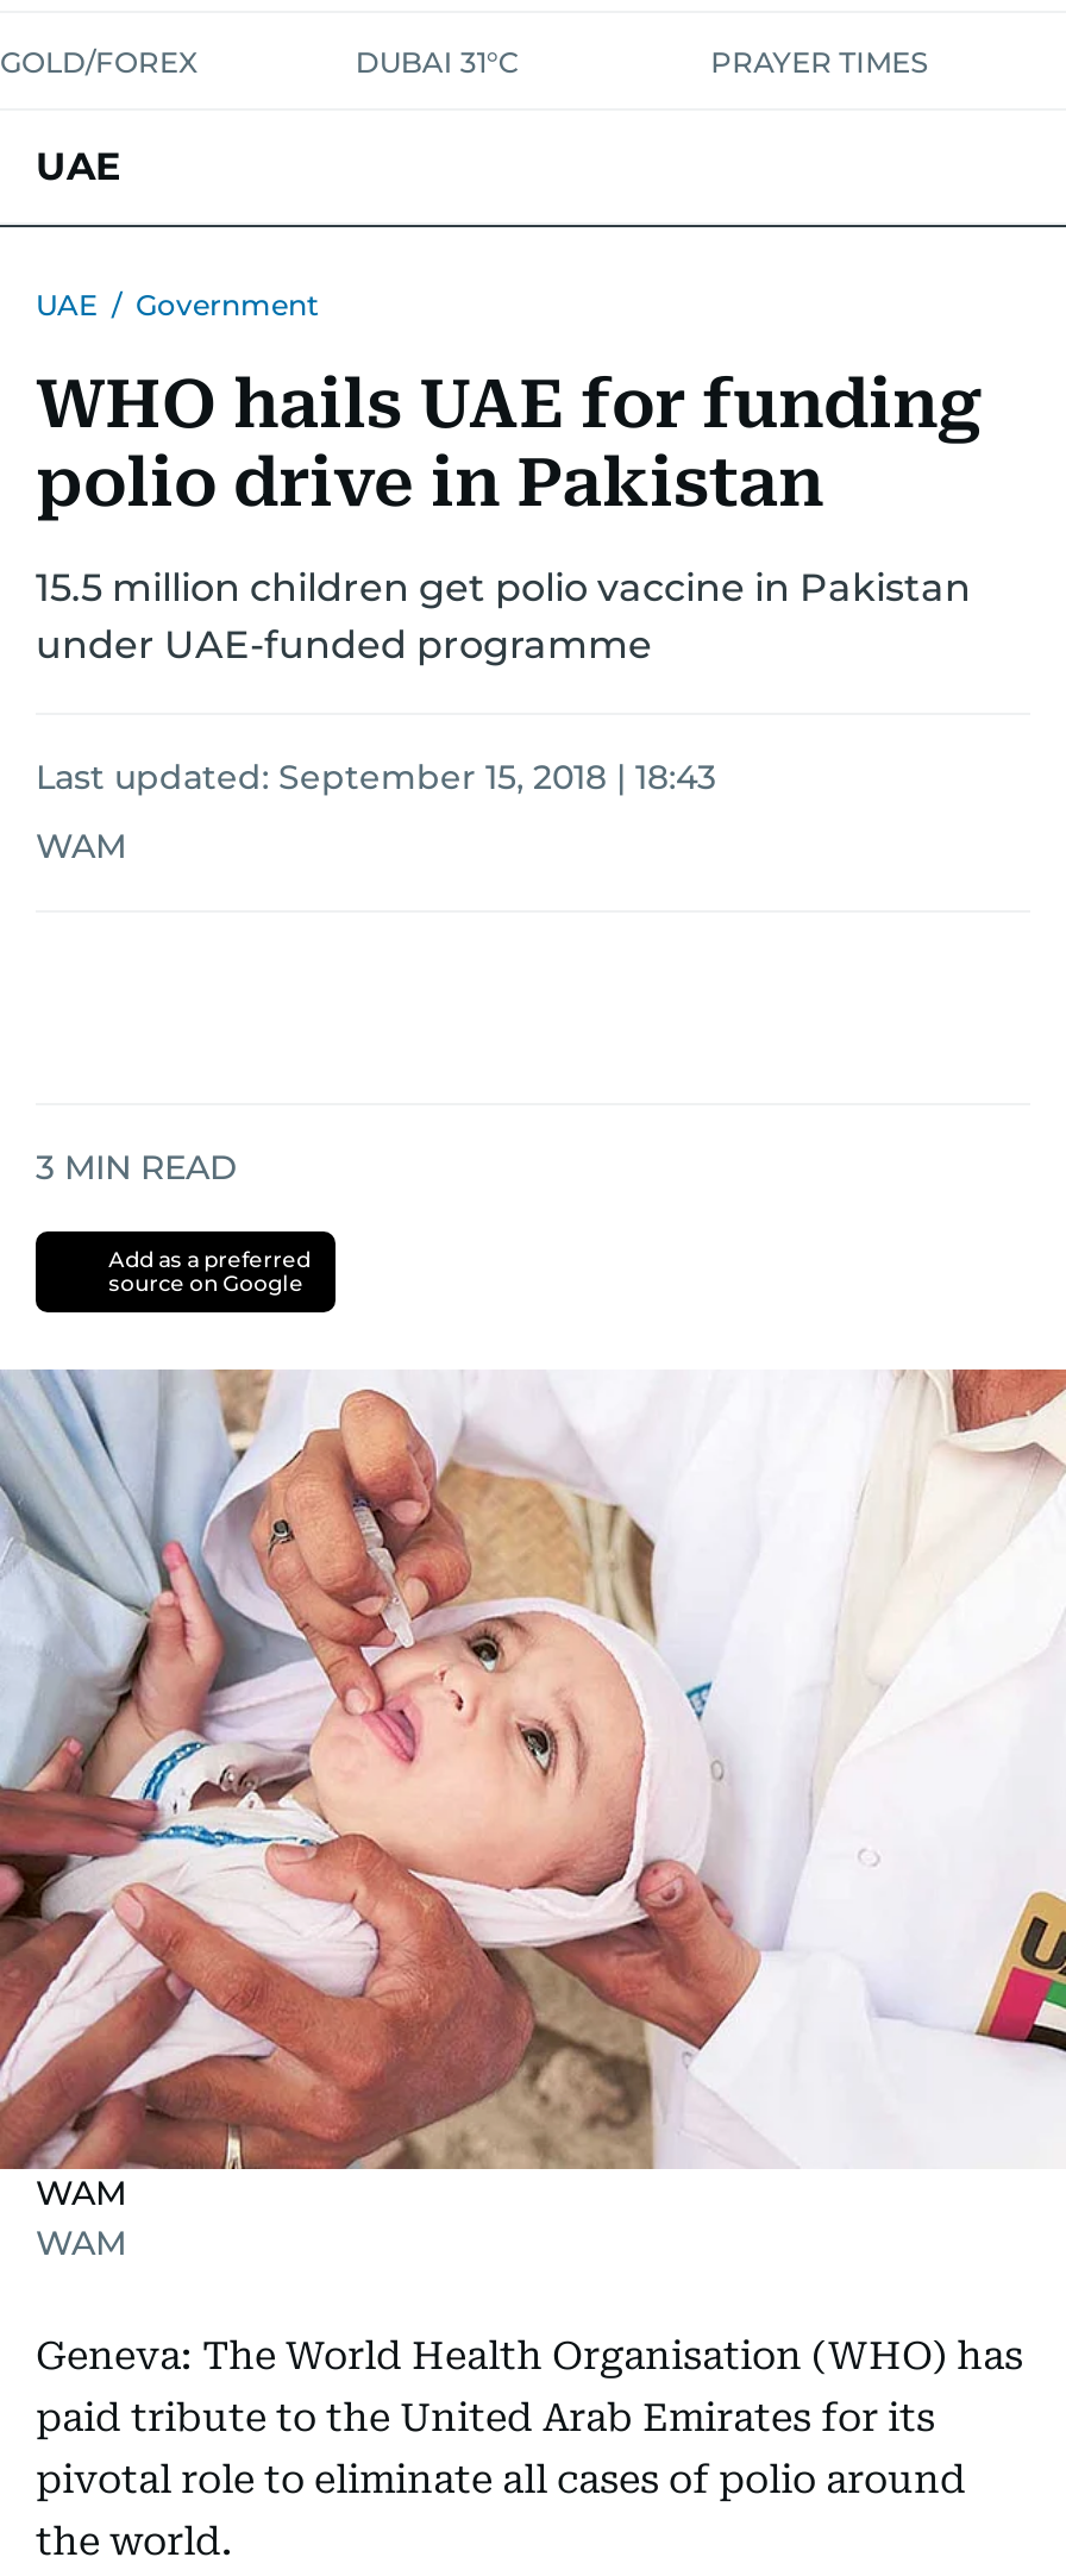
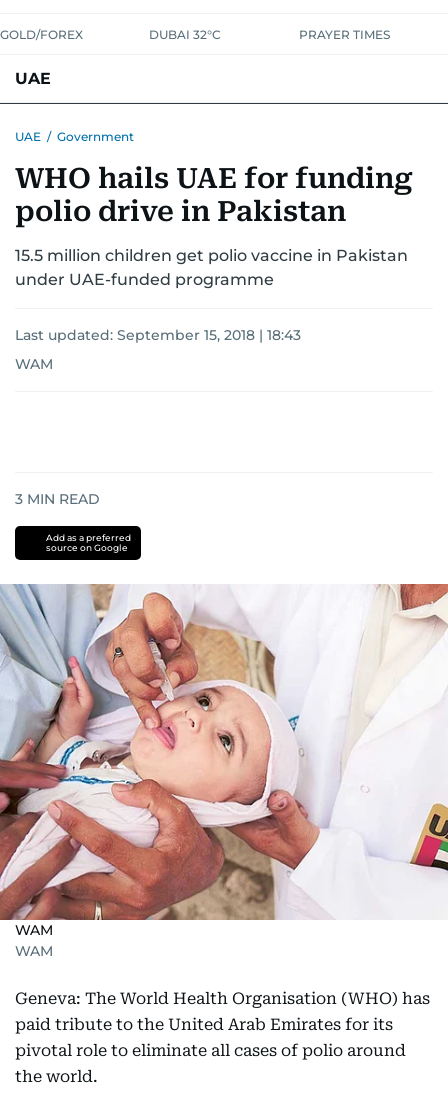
- DUBAI 31°C
+ DUBAI 32°C
